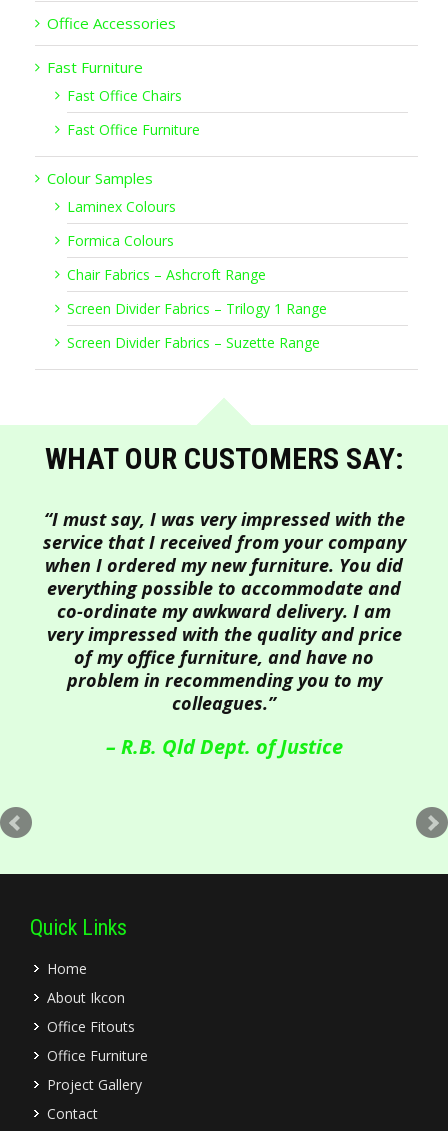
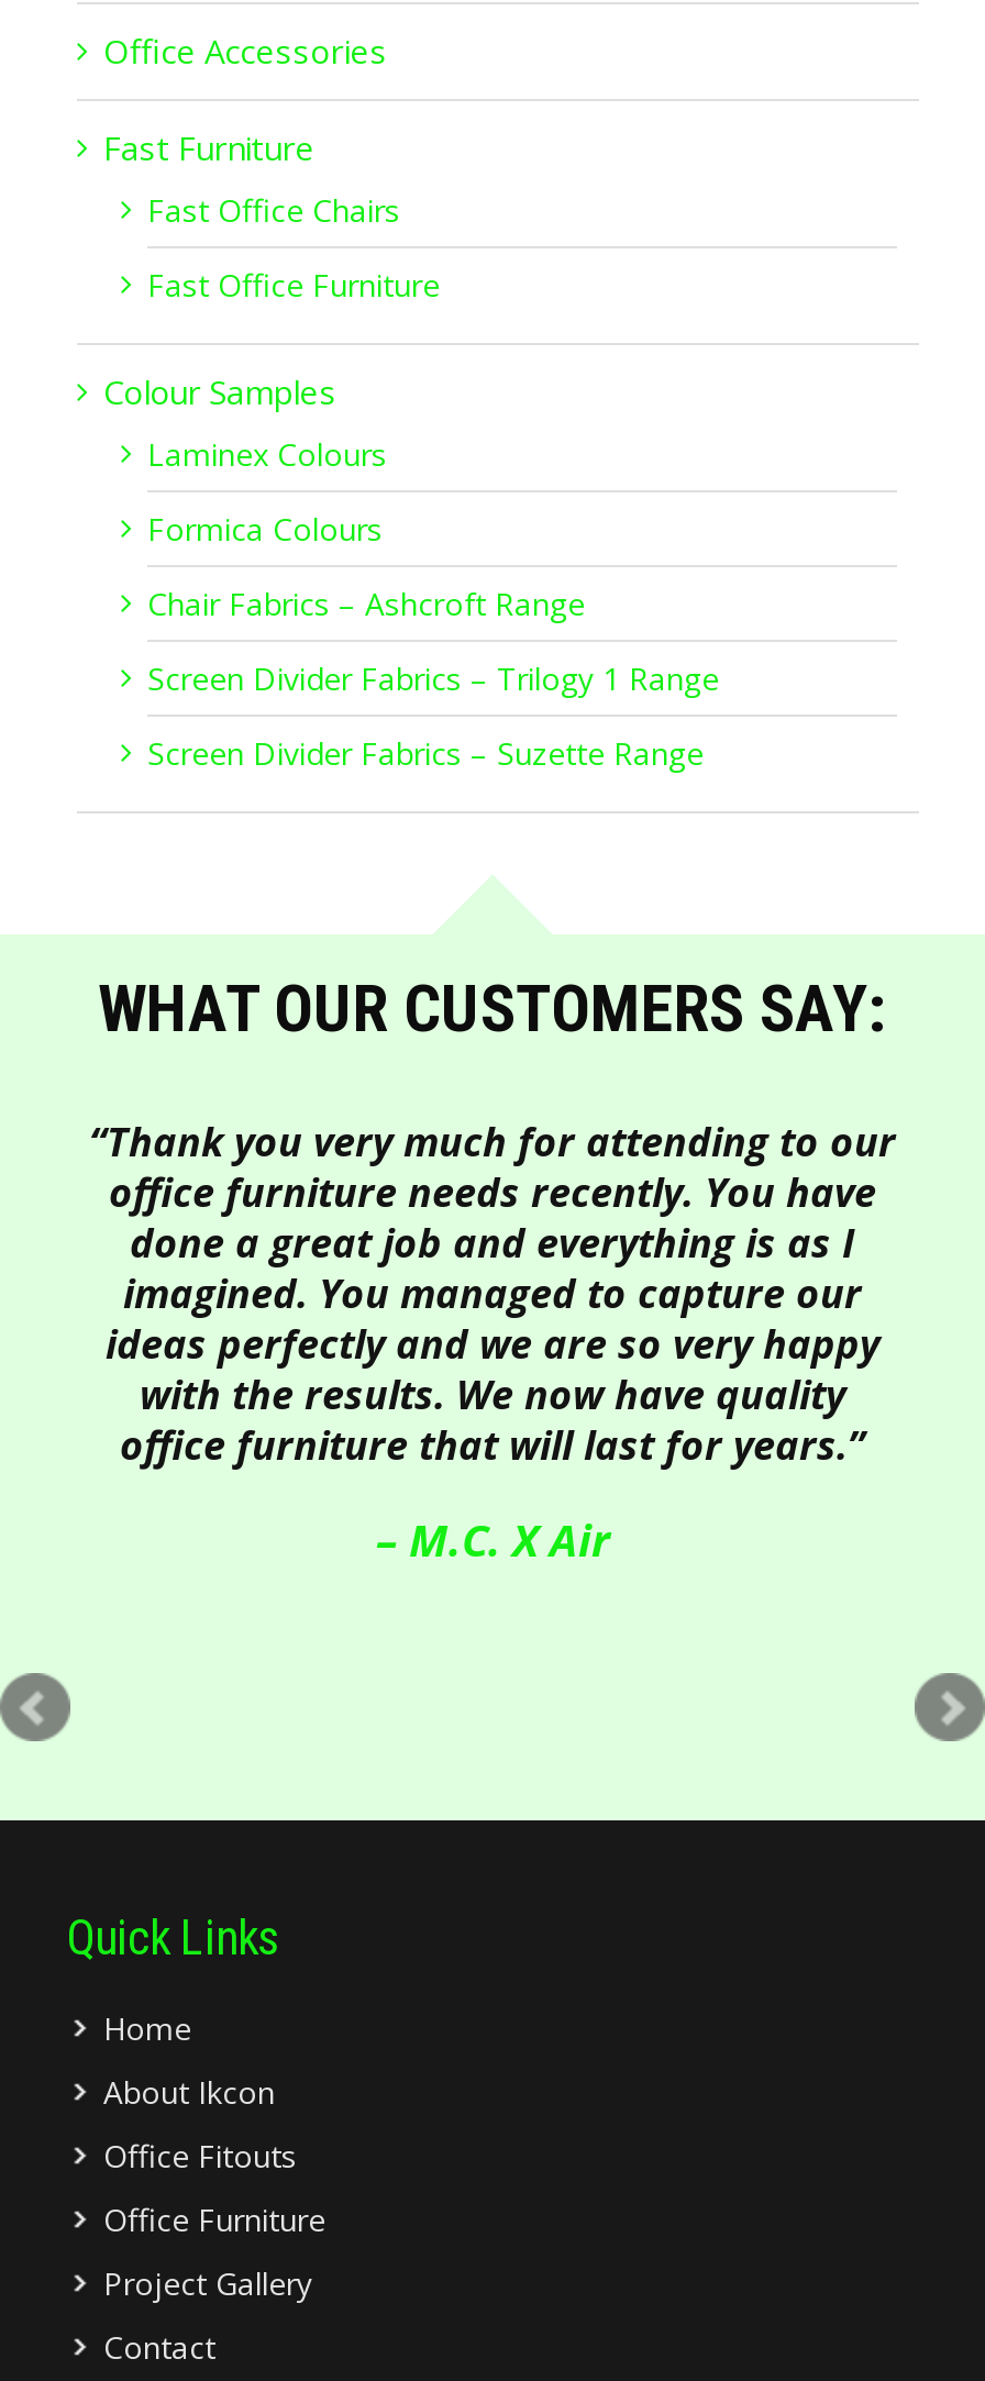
- I must say, I was very impressed with the
- service that I received from your company
- when I ordered my new furniture. You did
- everything possible to accommodate and
- co-ordinate my awkward delivery. I am
- very impressed with the quality and price
- of my office furniture, and have no
- problem in recommending you to my
- colleagues.
+ Thank you very much for attending to our
+ office furniture needs recently. You have
+ done a great job and everything is as I
+ imagined. You managed to capture our
+ ideas perfectly and we are so very happy
+ with the results. We now have quality
+ office furniture that will last for years.

- R.B. Qld Dept. of Justice
+ M.C. X Air
